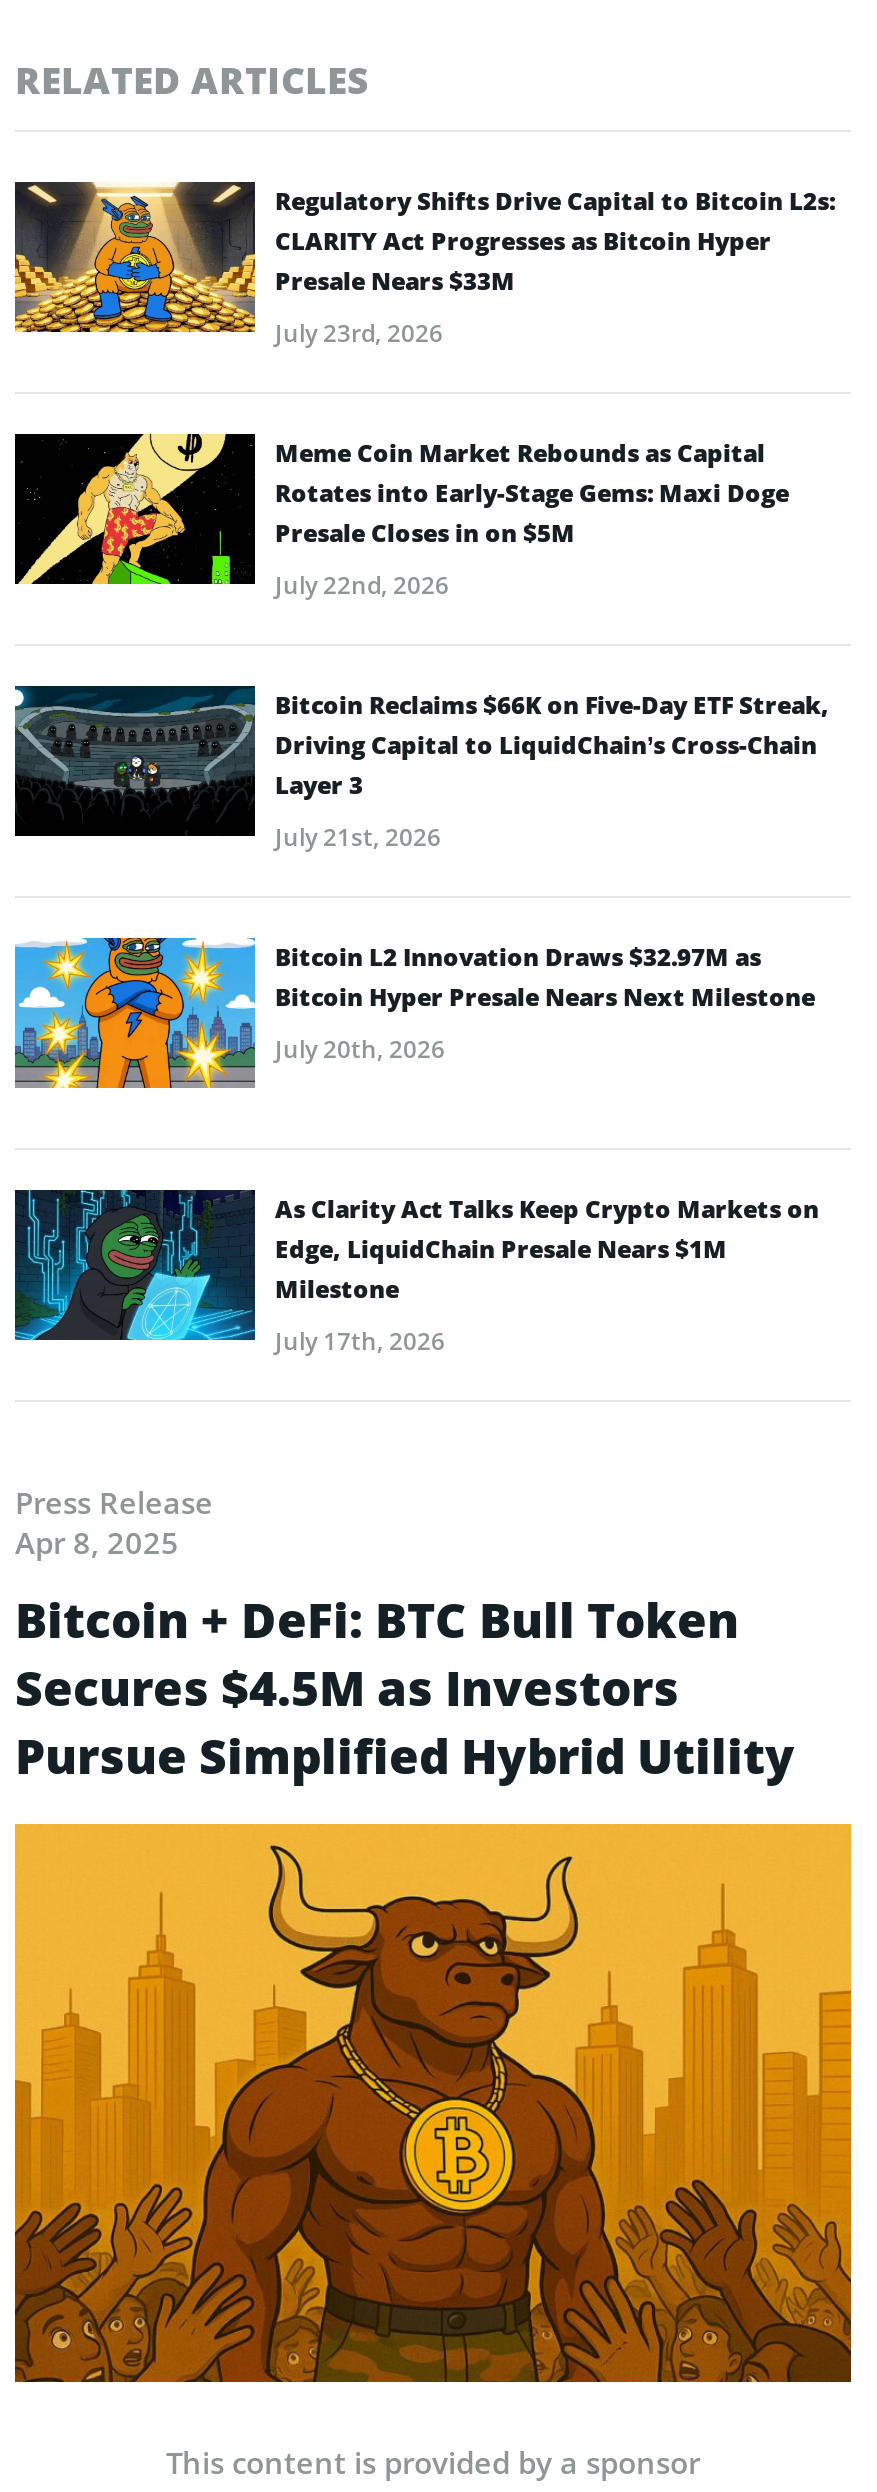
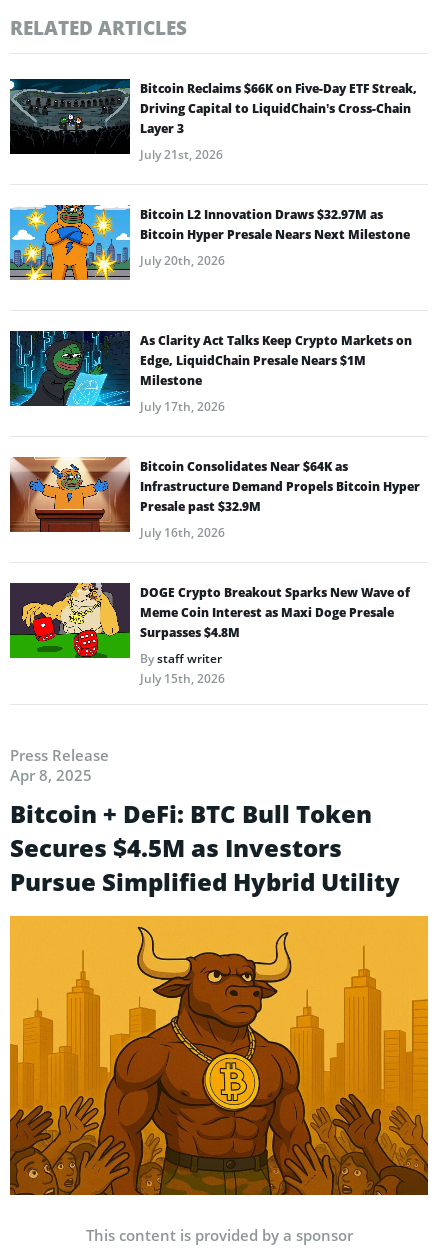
- [image]
- Regulatory Shifts Drive Capital to Bitcoin L2s:
- CLARITY Act Progresses as Bitcoin Hyper
- Presale Nears $33M
- July 23rd, 2026

- [image]
- Meme Coin Market Rebounds as Capital
- Rotates into Early-Stage Gems: Maxi Doge
- Presale Closes in on $5M
- July 22nd, 2026

moved up: [image] | Bitcoin Reclaims $66K on Five-Day ETF Streak, | Driving Capital to LiquidChain’s Cross-Chain | ... | Milestone | July 17th, 2026

+ [image]
+ Bitcoin Consolidates Near $64K as
+ Infrastructure Demand Propels Bitcoin Hyper
+ Presale past $32.9M
+ July 16th, 2026

+ [image]
+ DOGE Crypto Breakout Sparks New Wave of
+ Meme Coin Interest as Maxi Doge Presale
+ Surpasses $4.8M
+ By staff writer
+ July 15th, 2026
